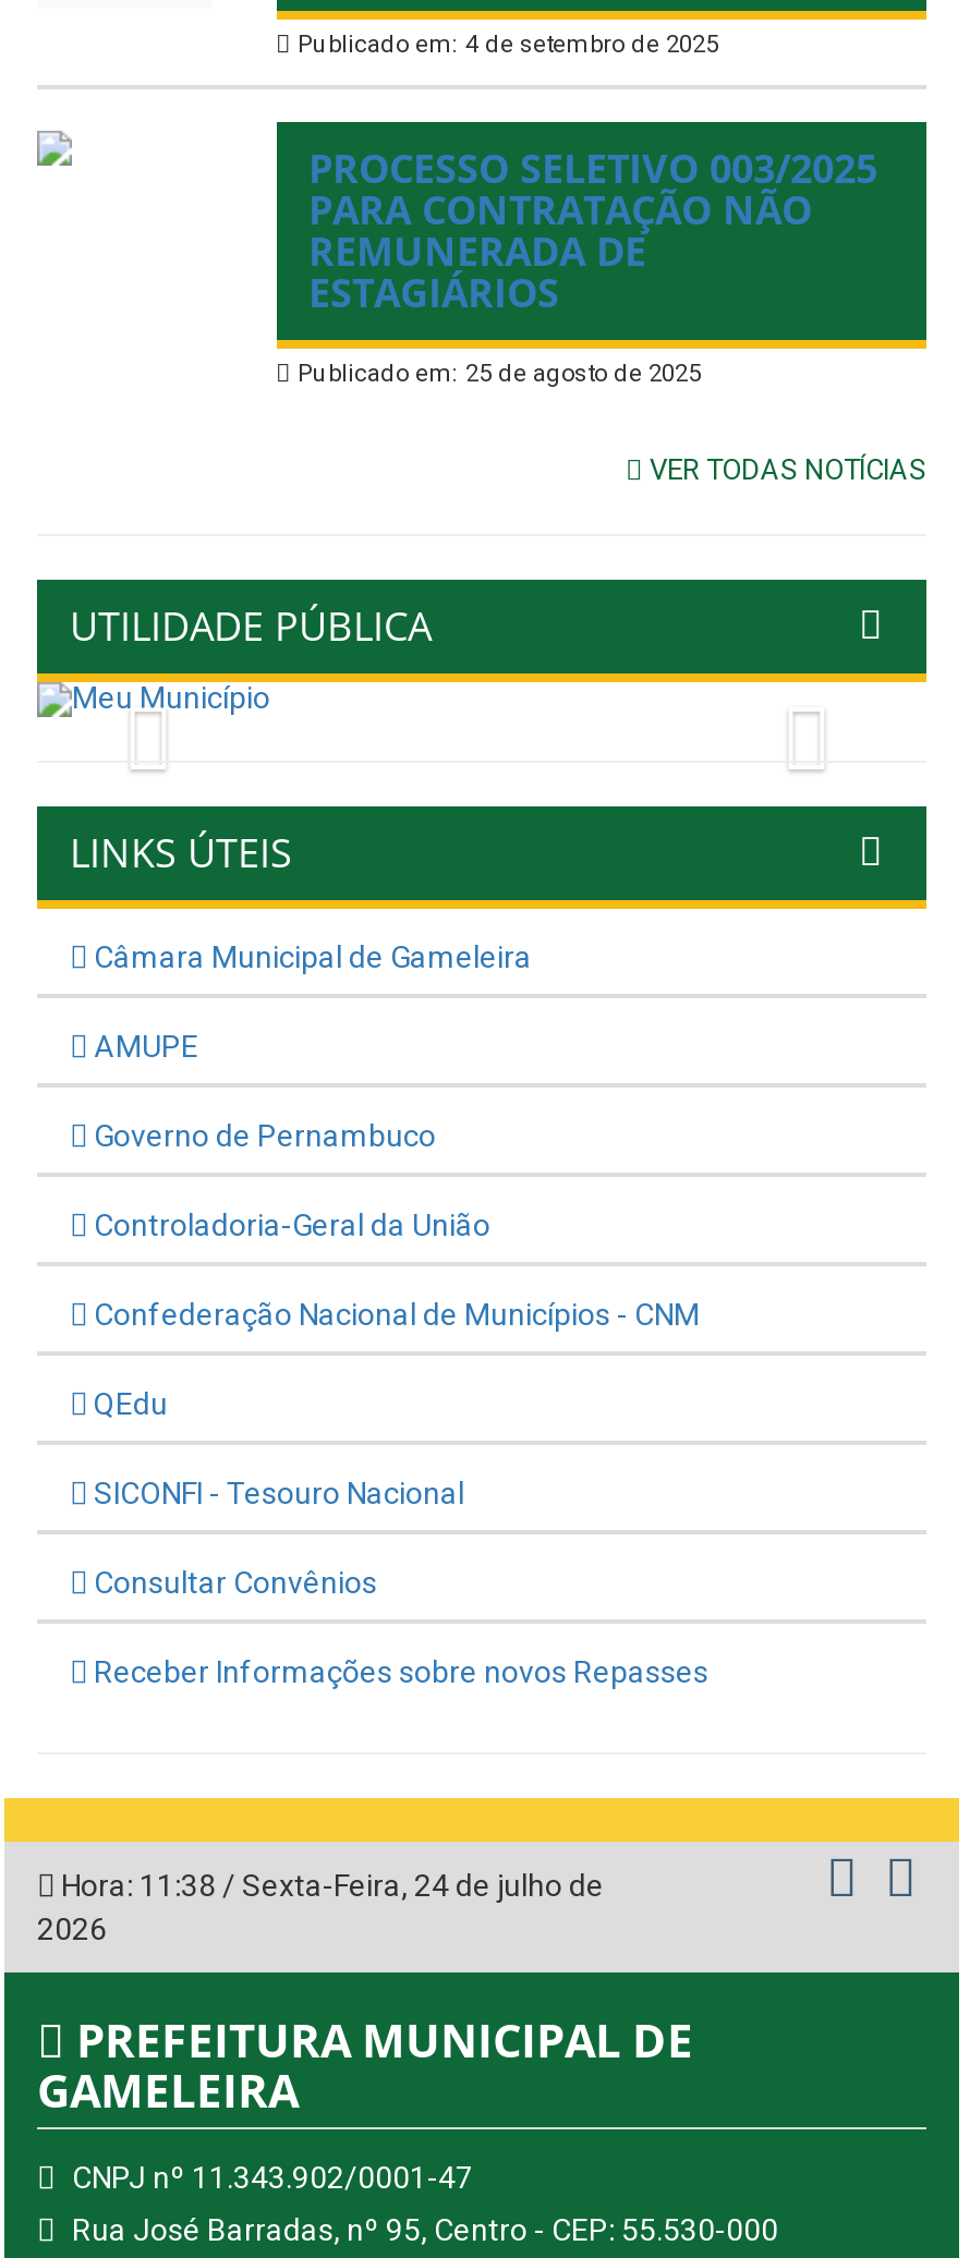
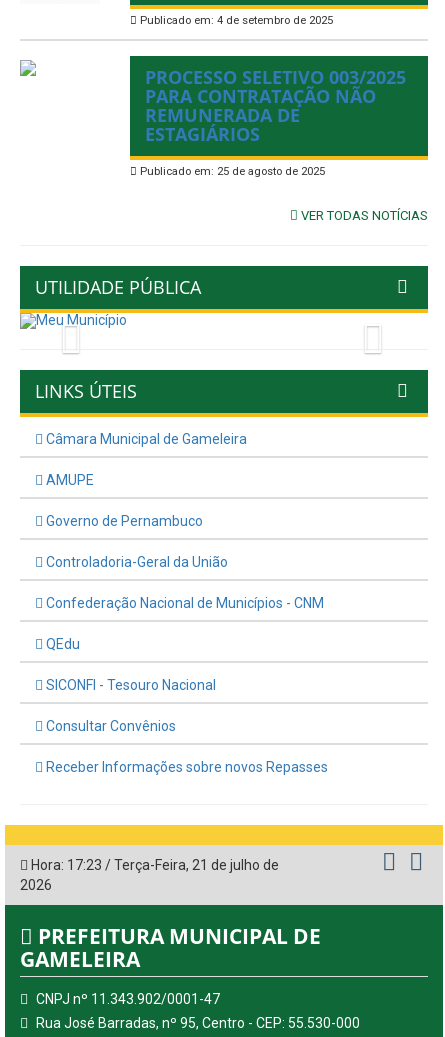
- Hora: 11:38 / Sexta-Feira, 24 de julho de
+ Hora: 17:23 / Terça-Feira, 21 de julho de
